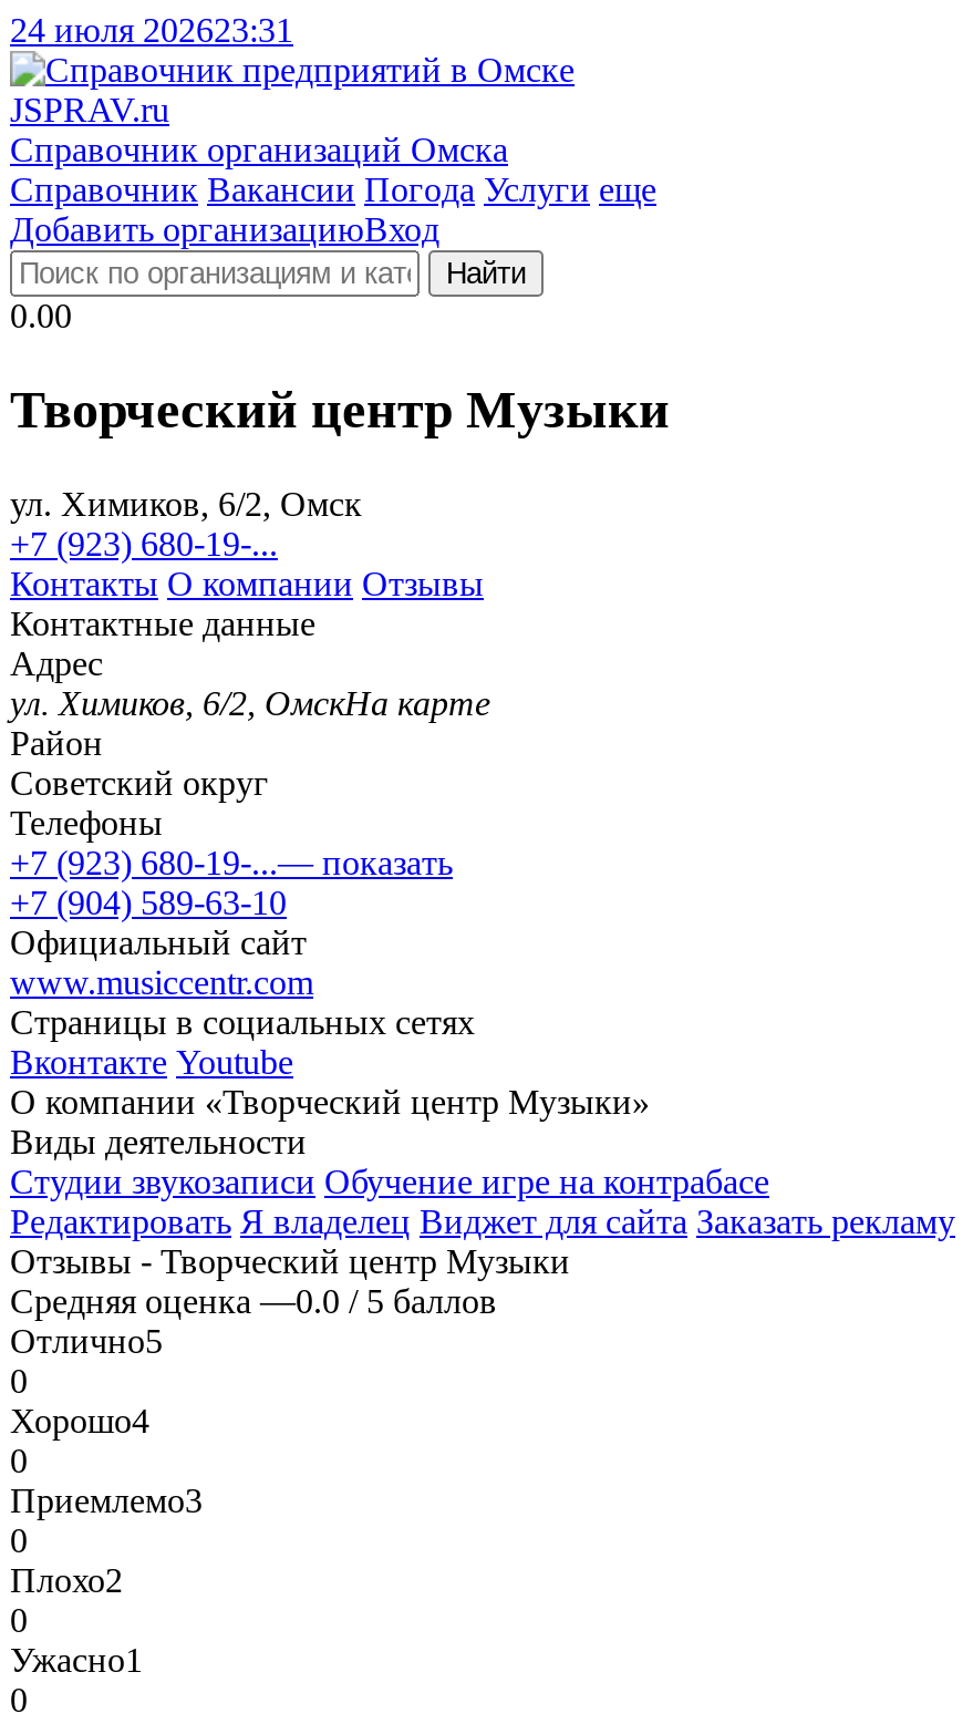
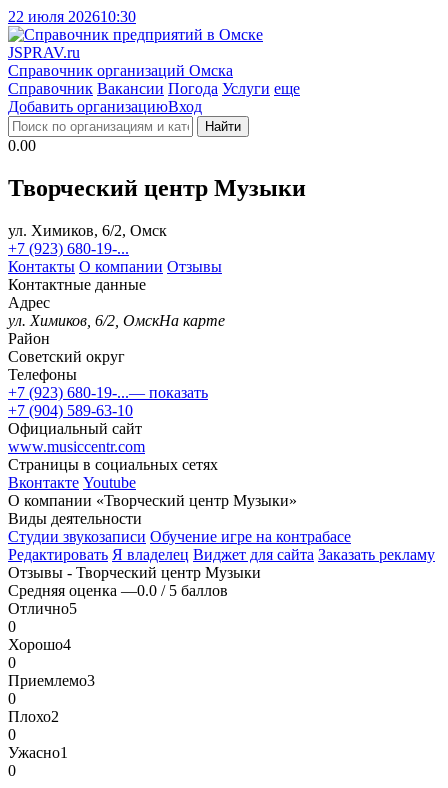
- 24 июля 202623:31
+ 22 июля 202610:30
